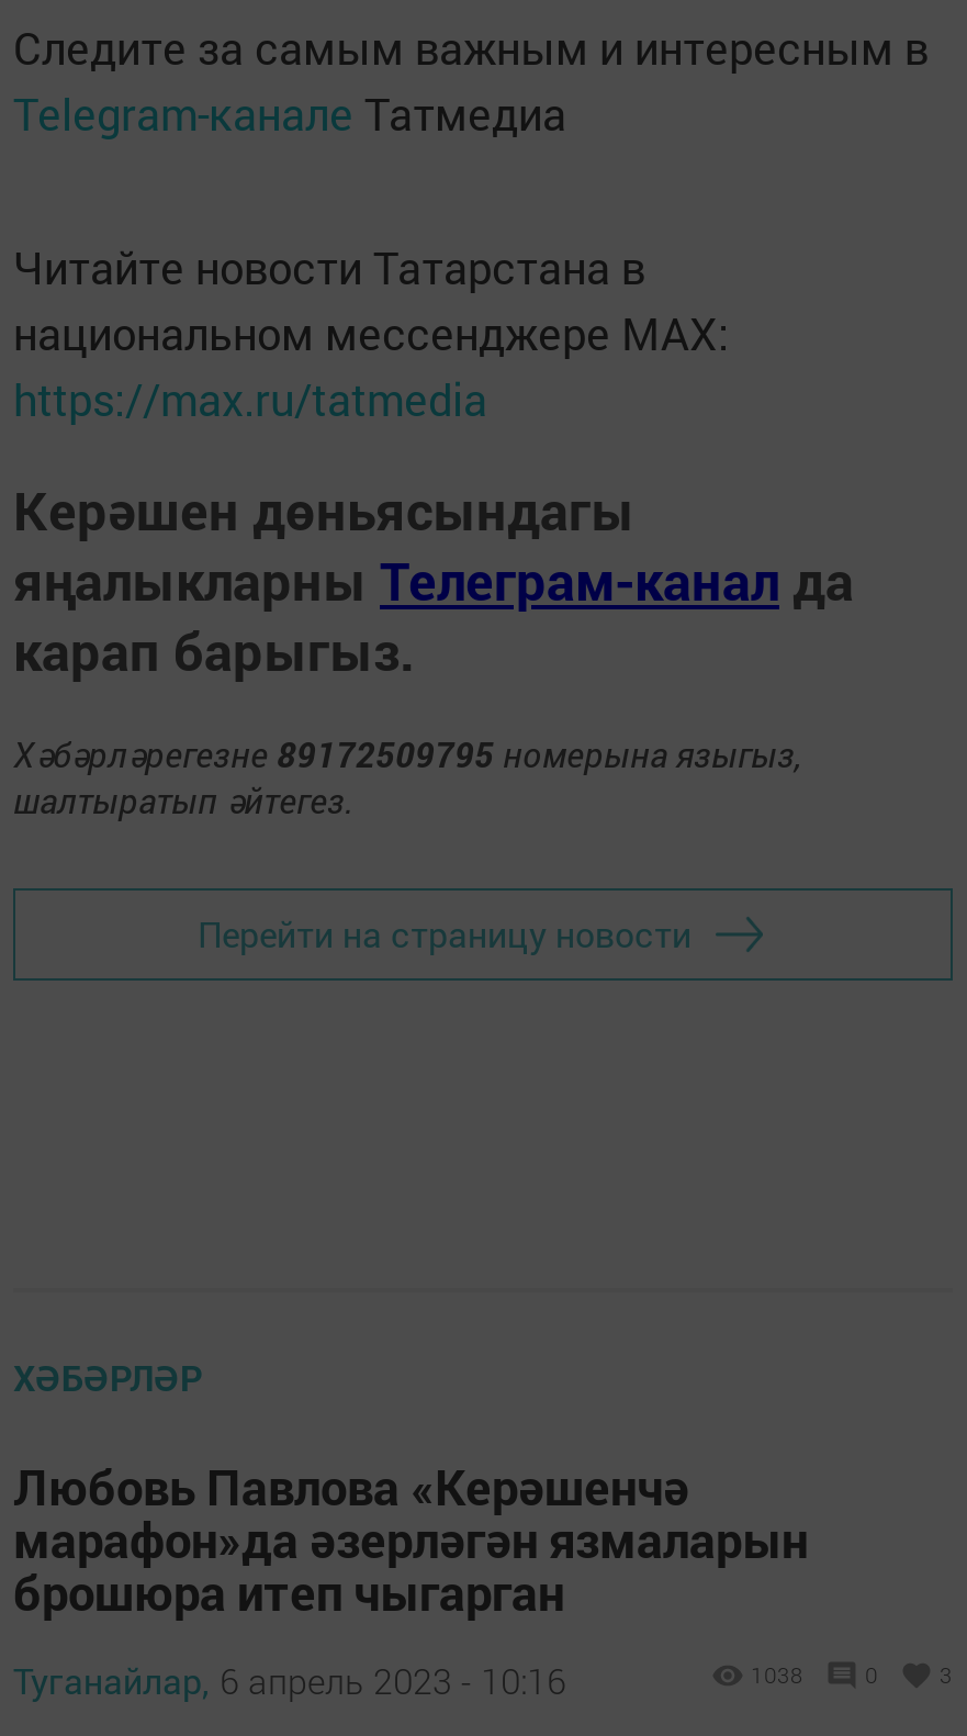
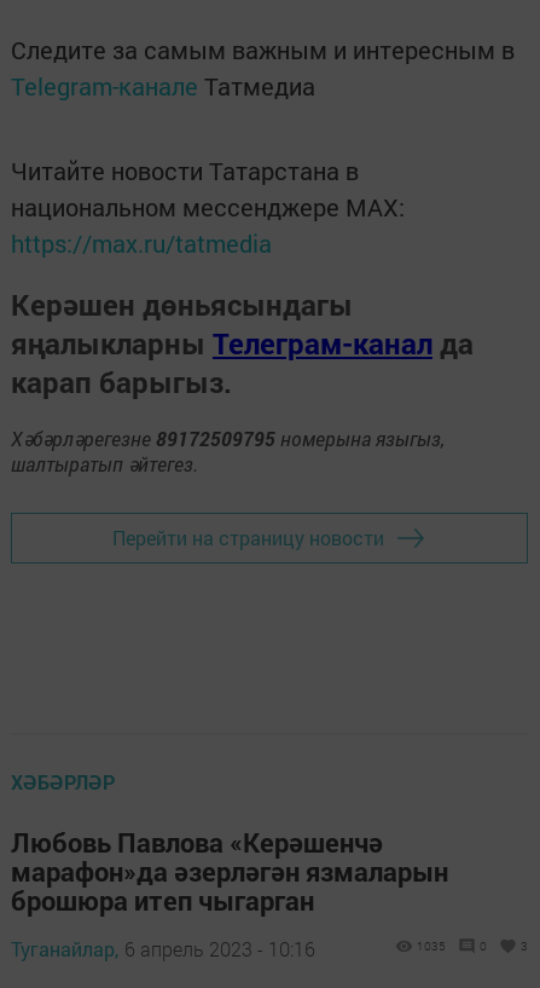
- 1038
+ 1035
